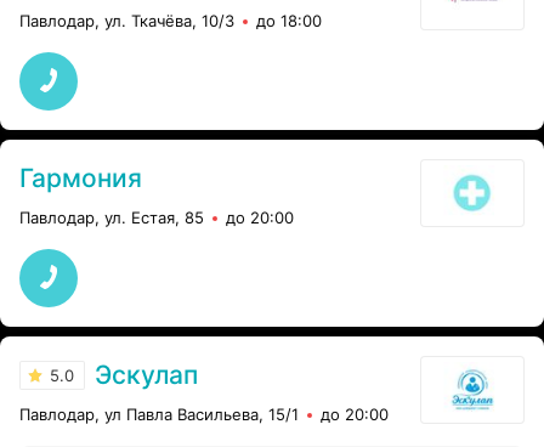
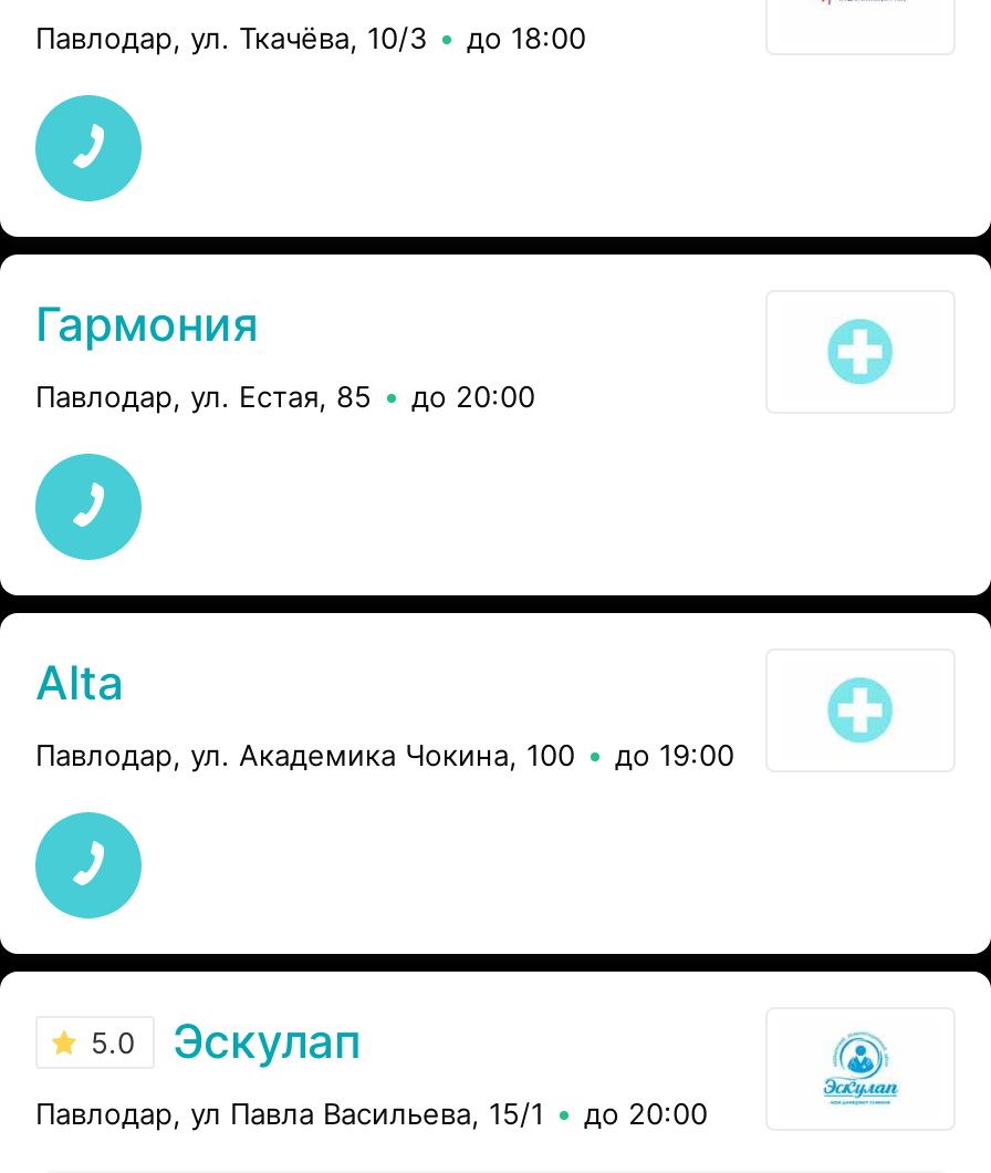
+ Alta
+ Павлодар, ул. Академика Чокина, 100
+ до 19:00
